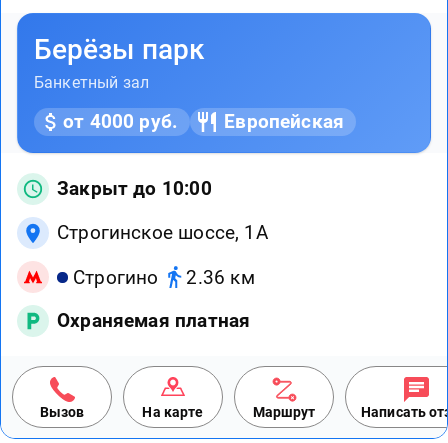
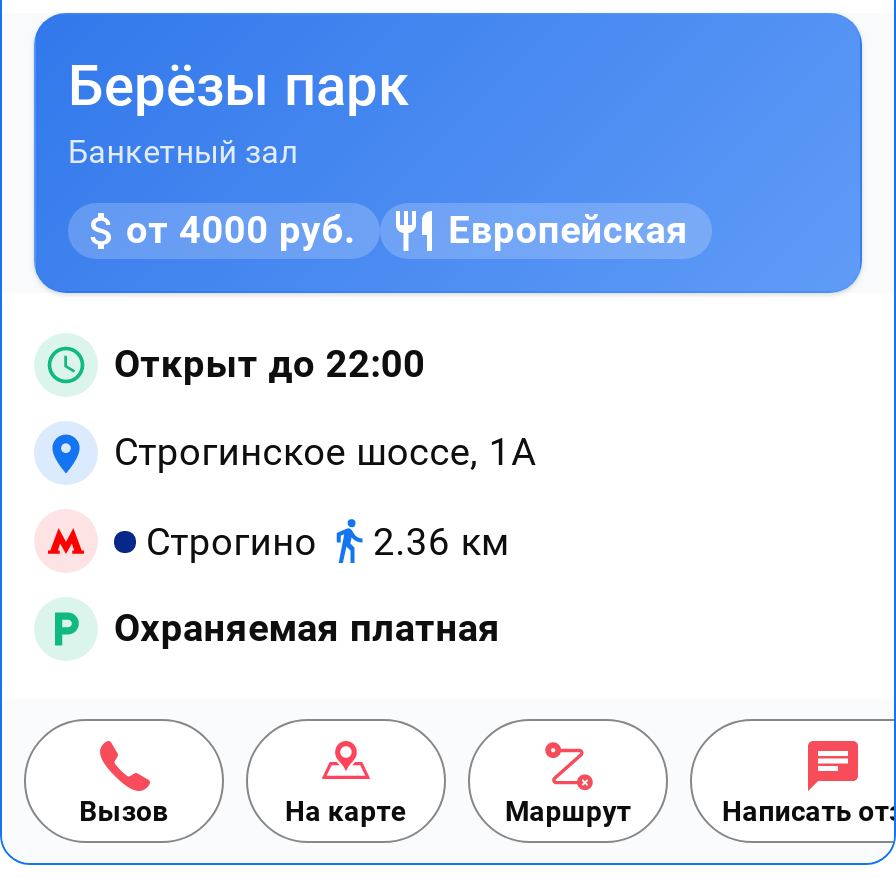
- Закрыт до 10:00
+ Открыт до 22:00
